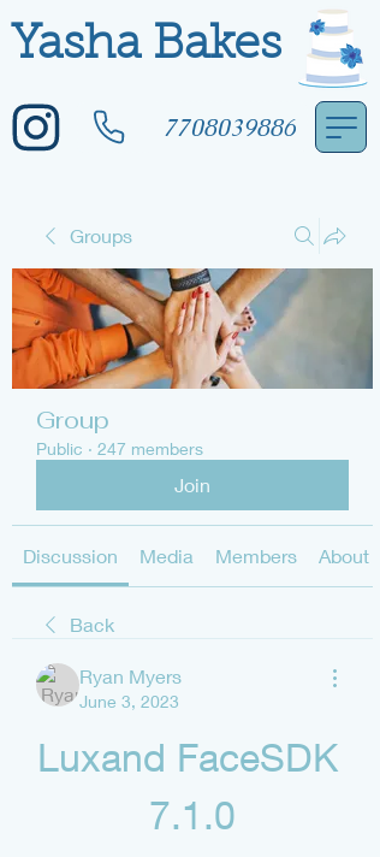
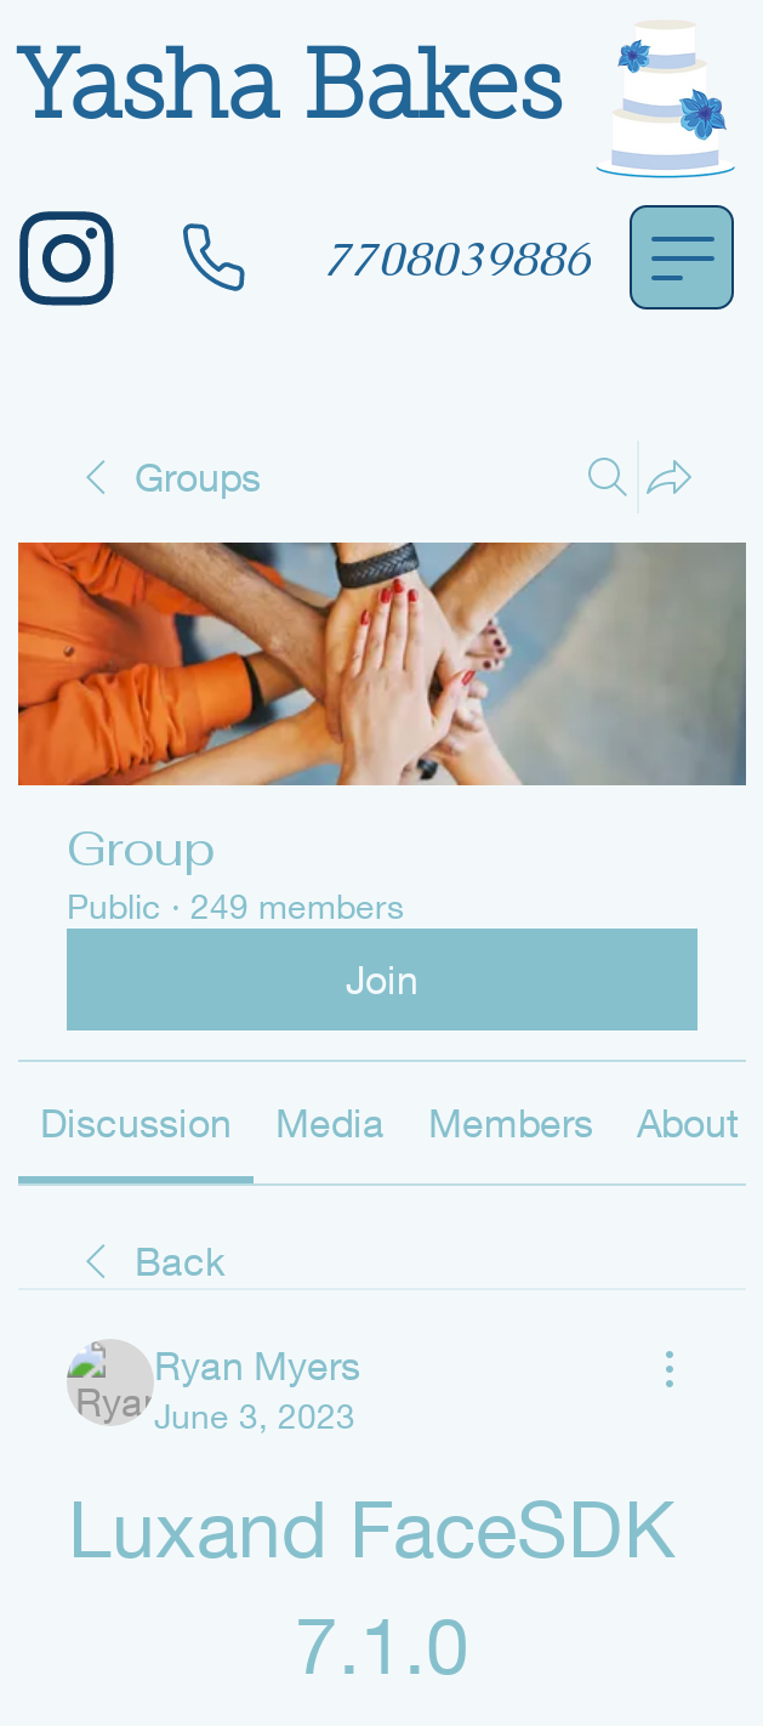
- Public · 247 members
+ Public · 249 members
